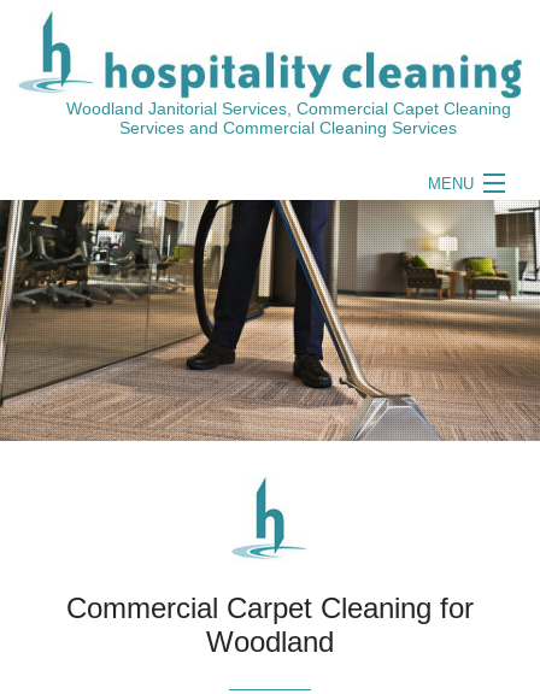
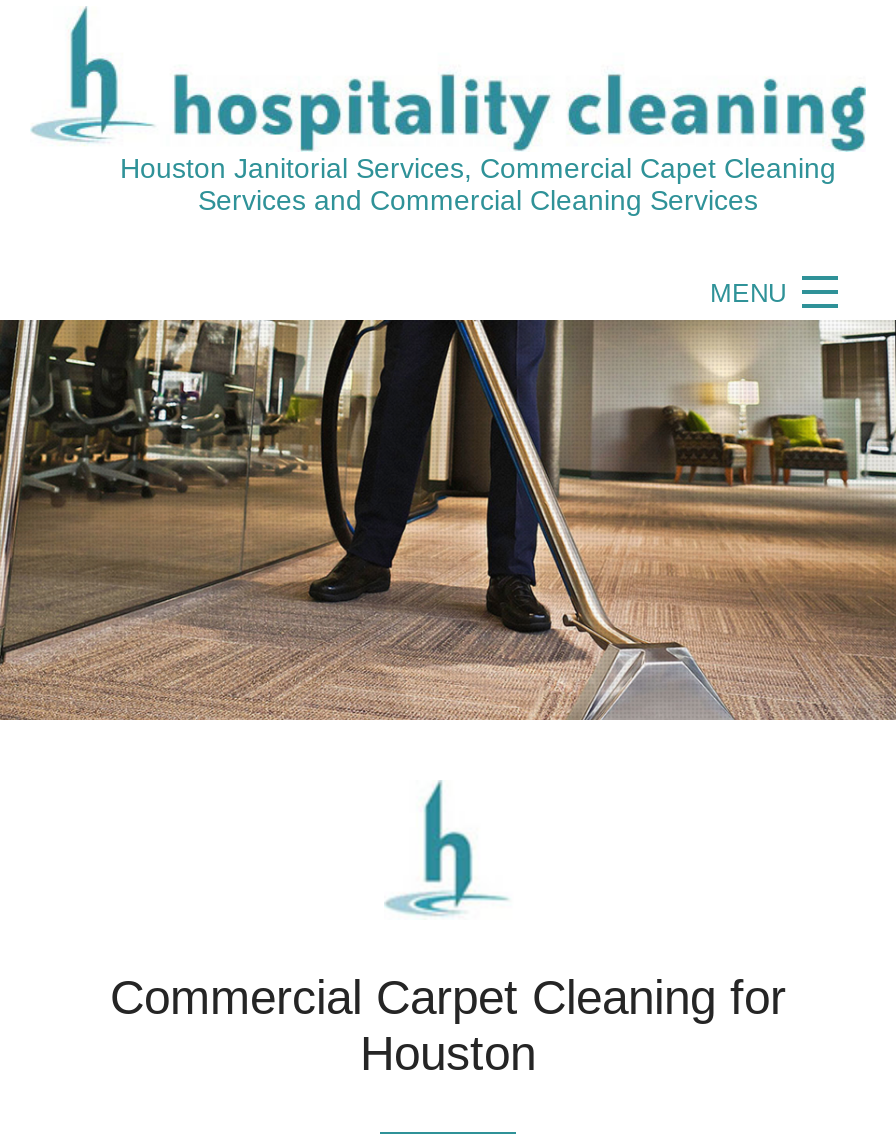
- Woodland Janitorial Services, Commercial Capet Cleaning
+ Houston Janitorial Services, Commercial Capet Cleaning

- Woodland
+ Houston
